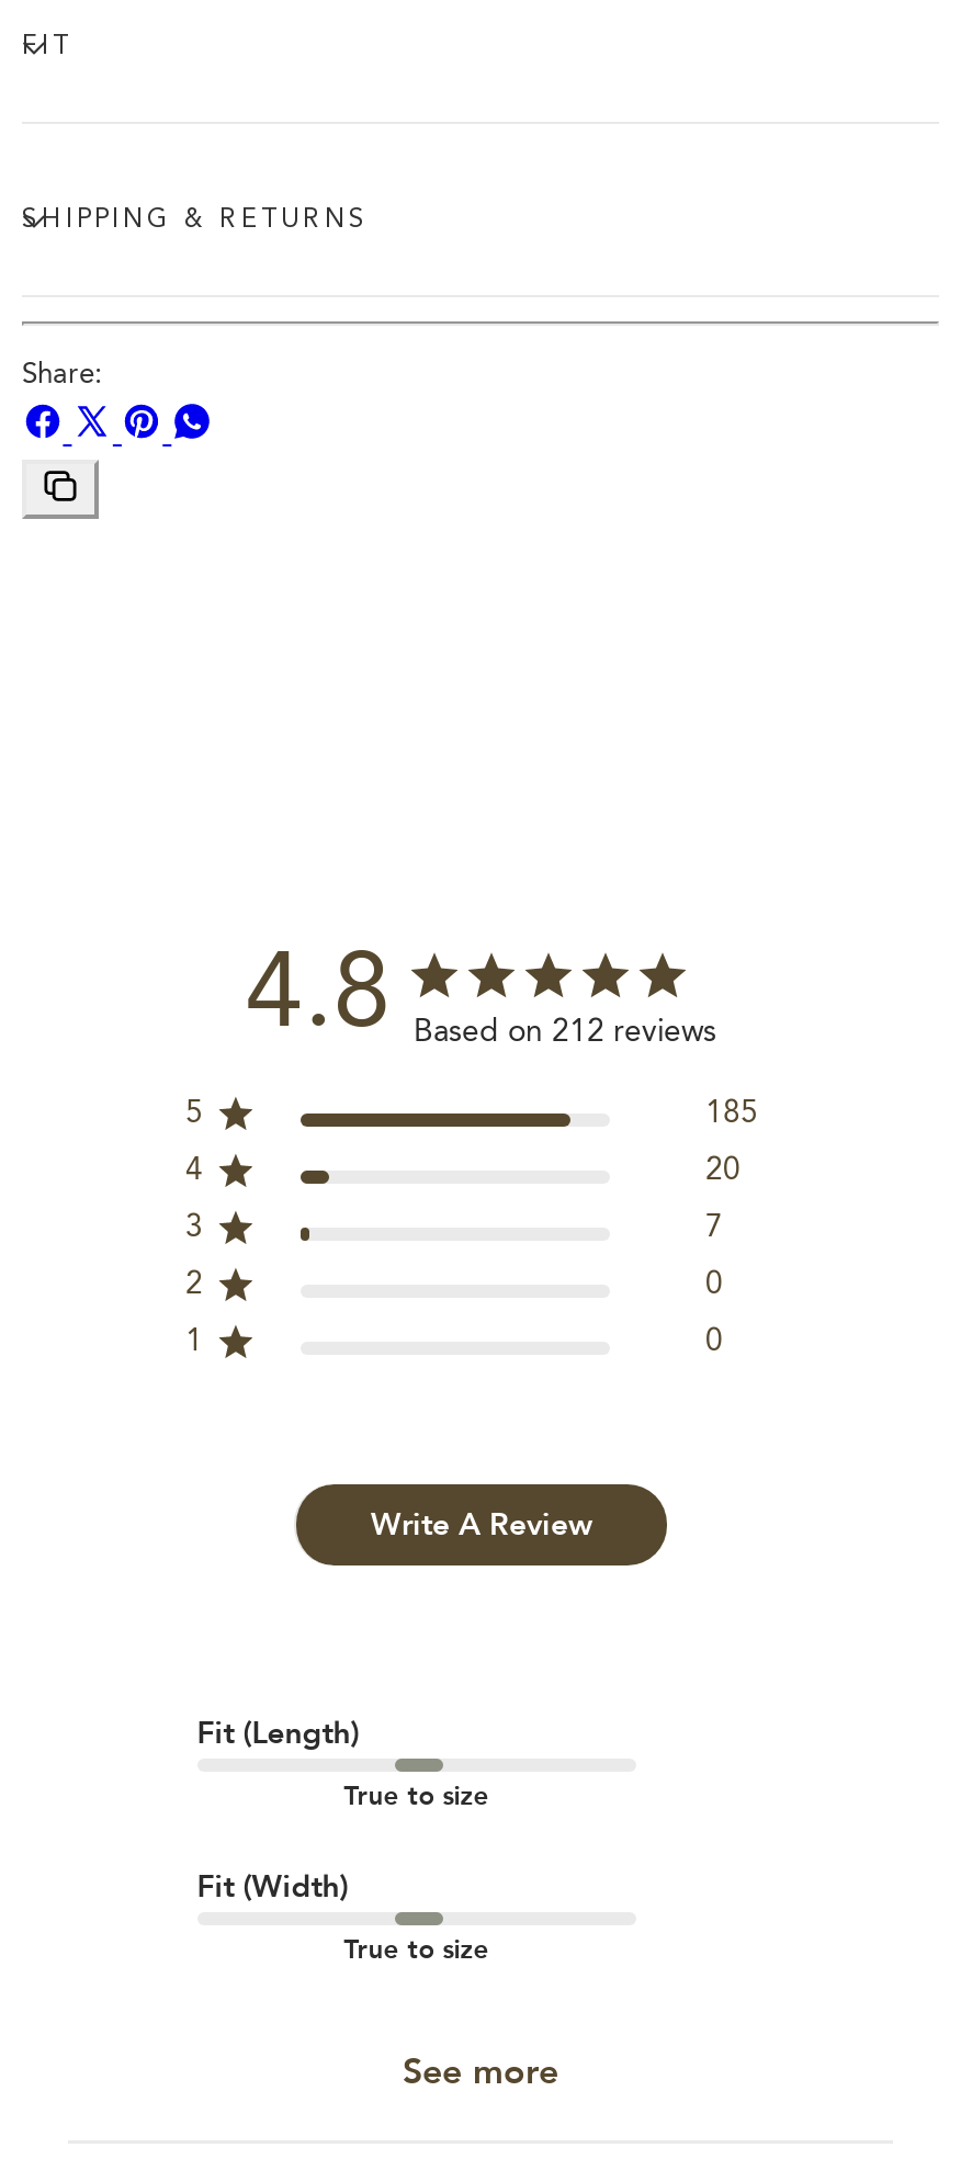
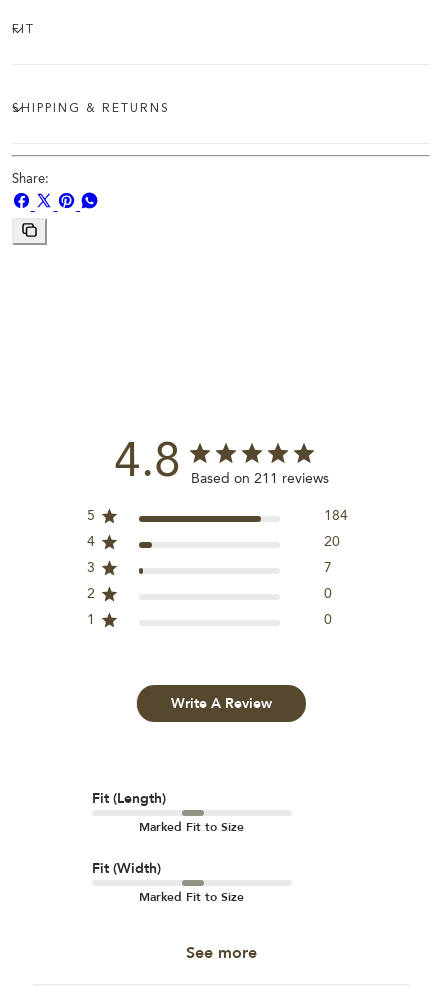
- Based on 212 reviews
+ Based on 211 reviews

- 185
+ 184

- True to size
+ Marked Fit to Size

- True to size
+ Marked Fit to Size
